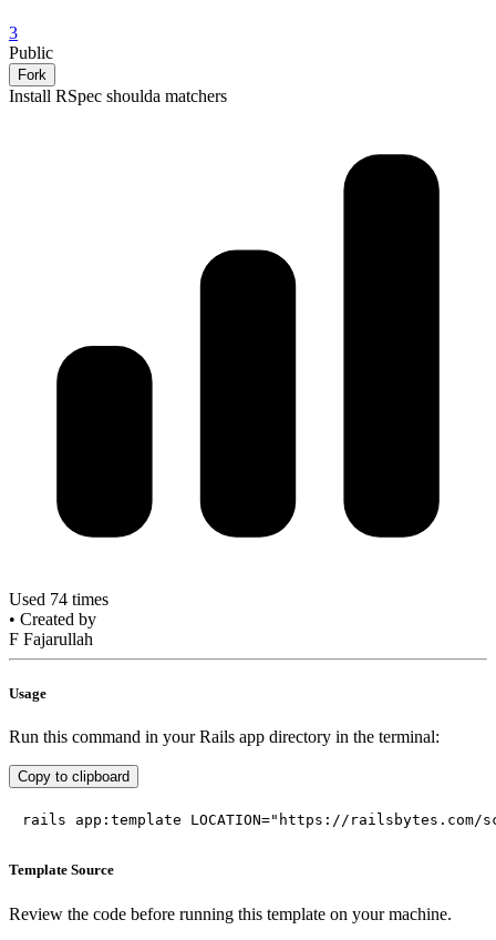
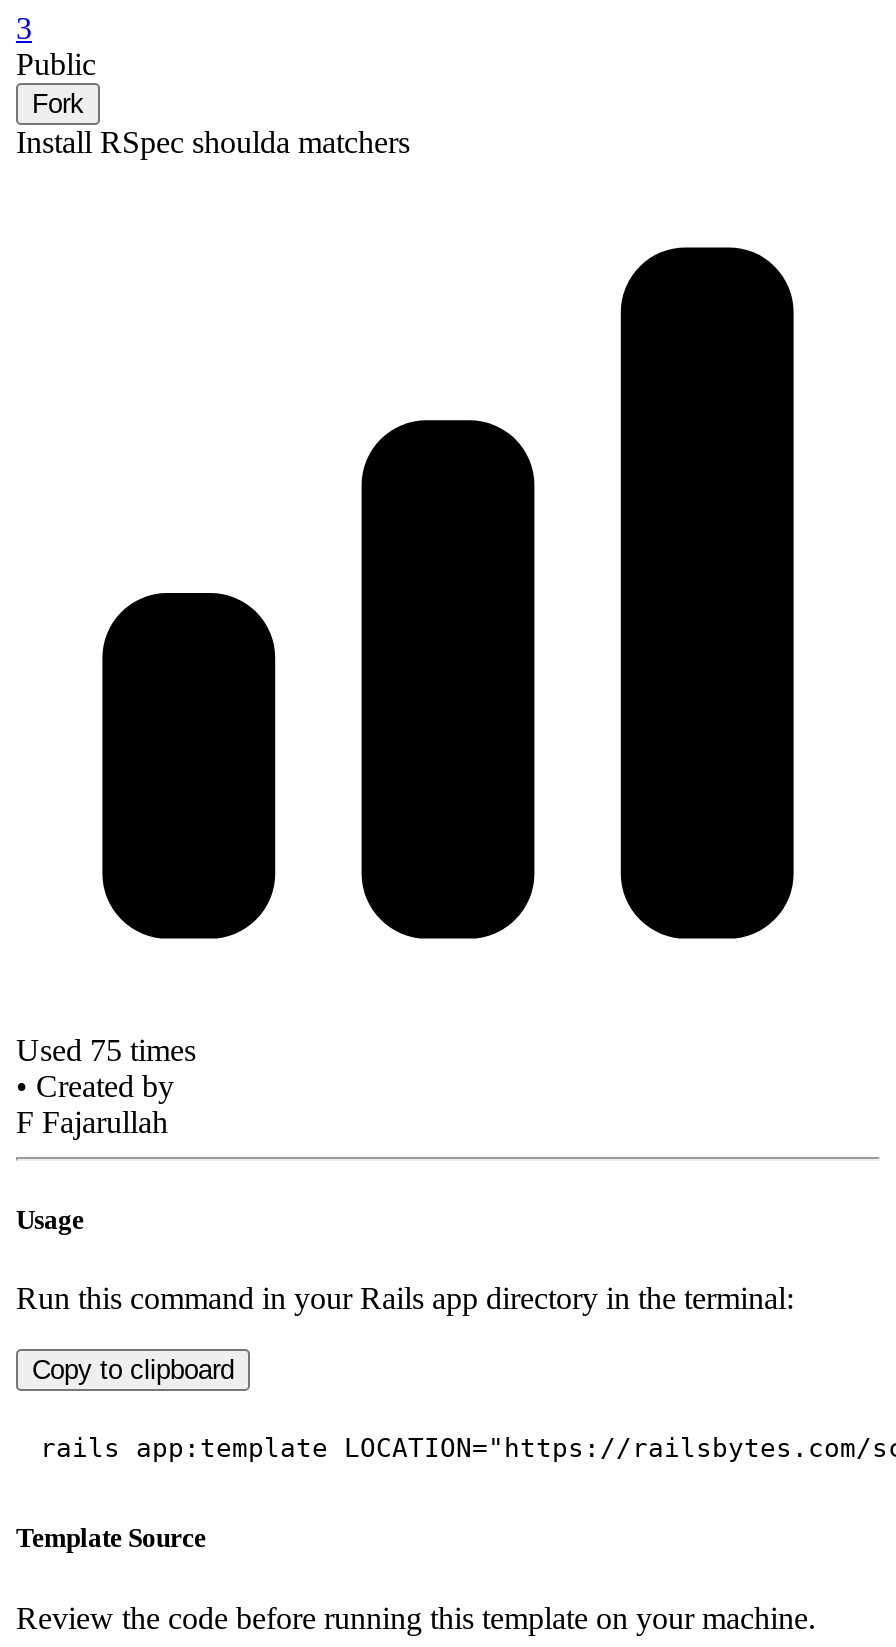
- Used 74 times
+ Used 75 times
